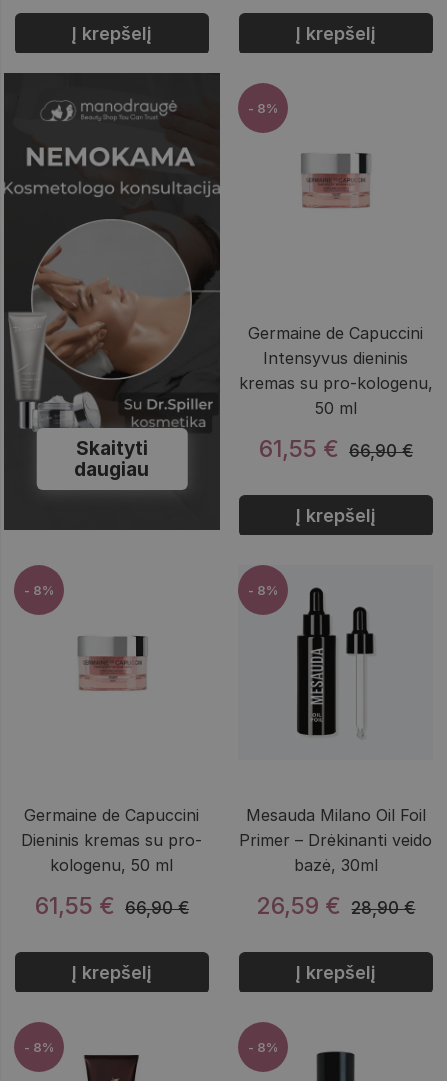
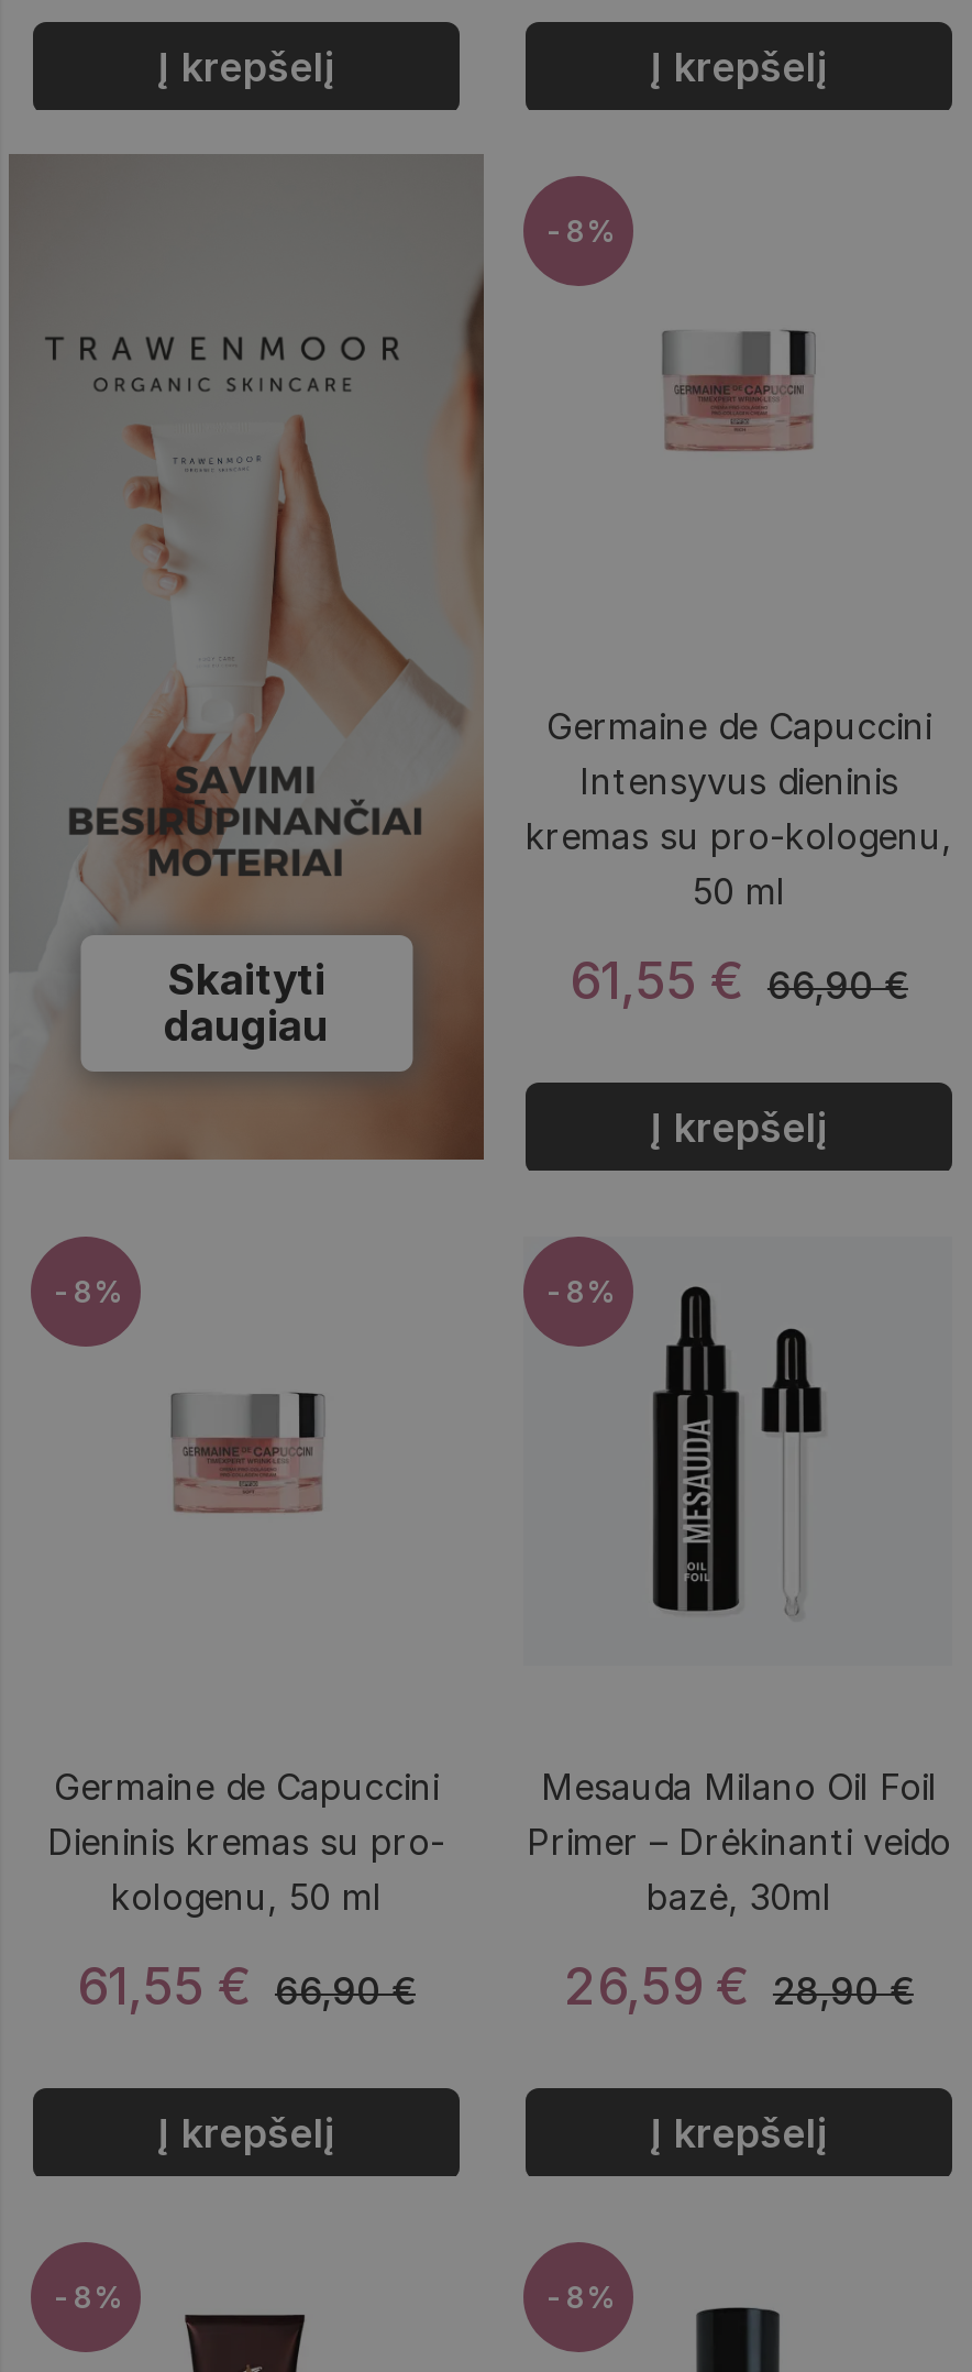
- [image]
+ [image]
